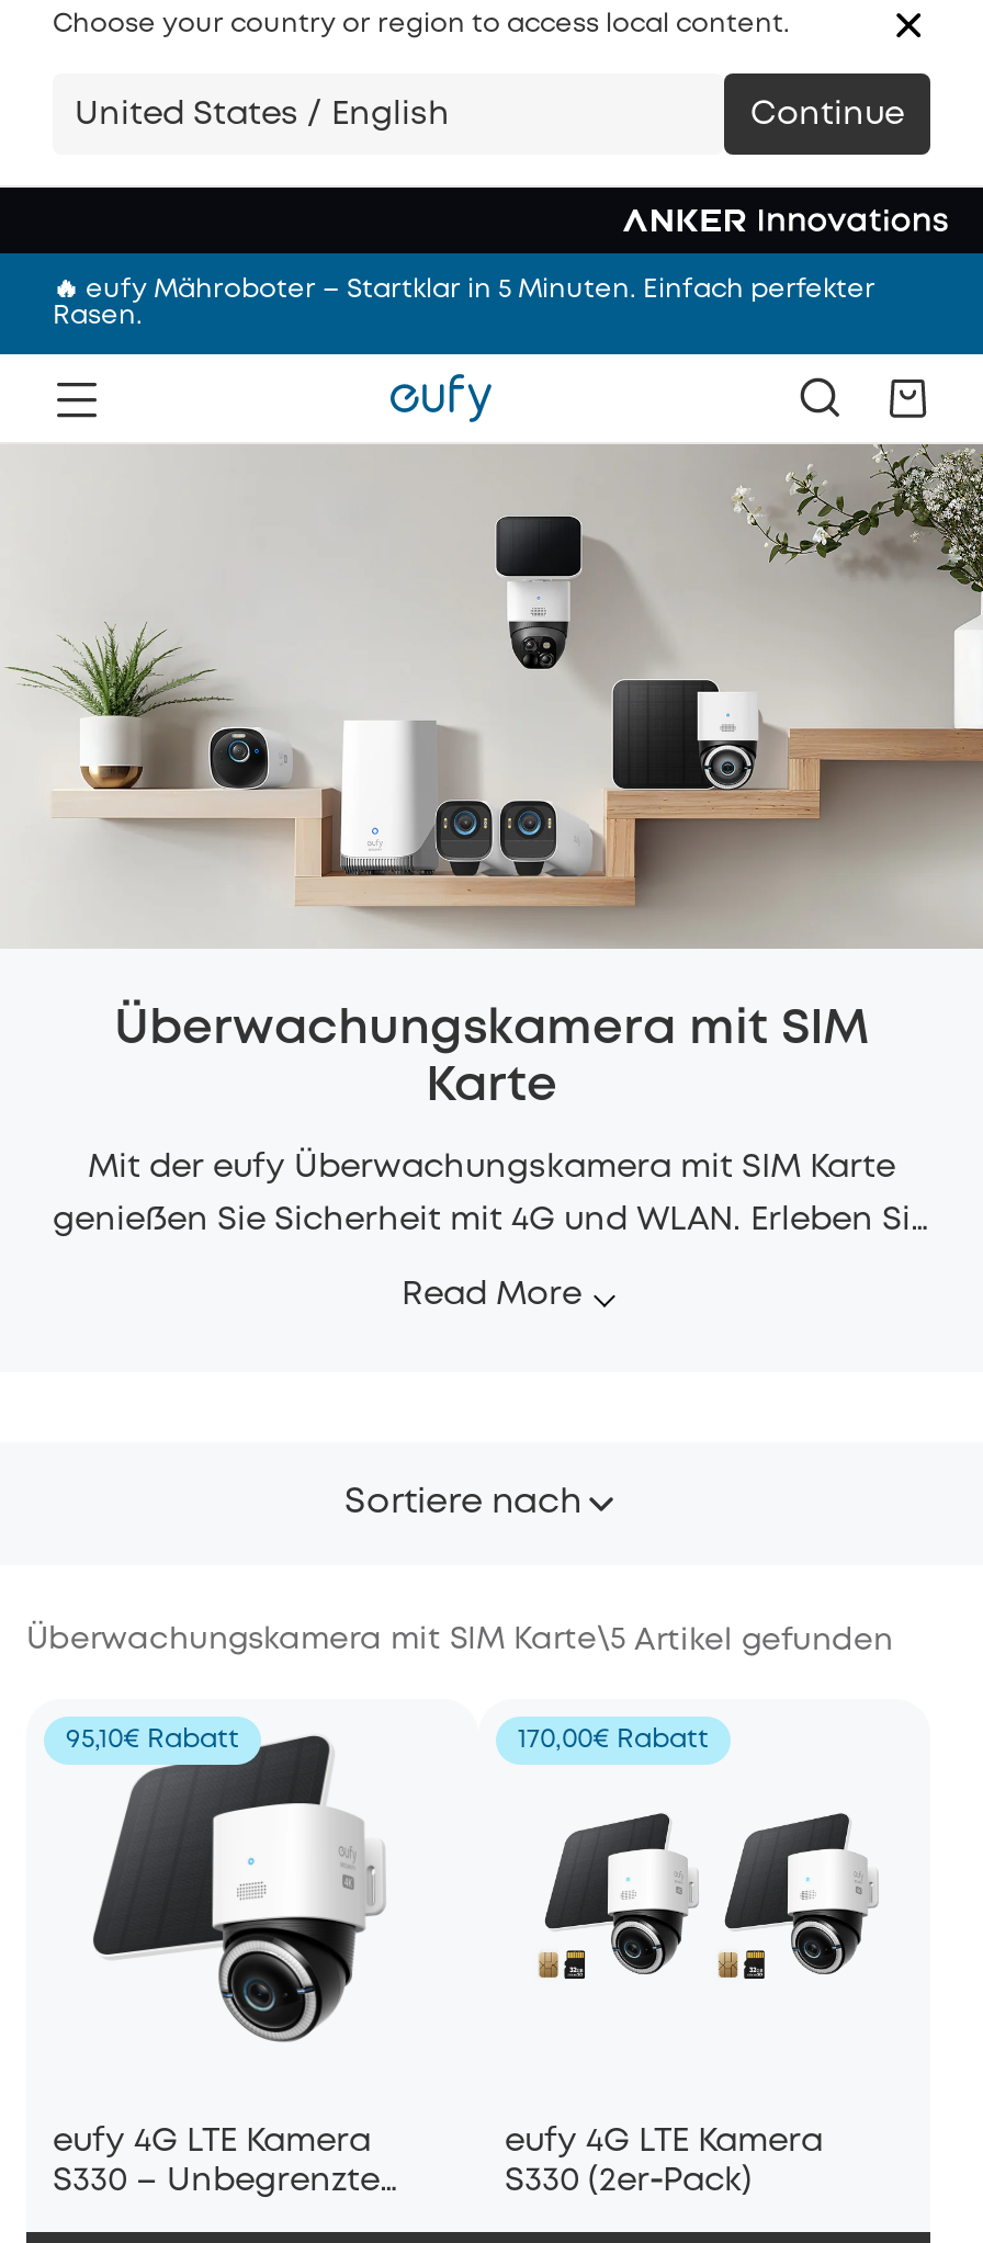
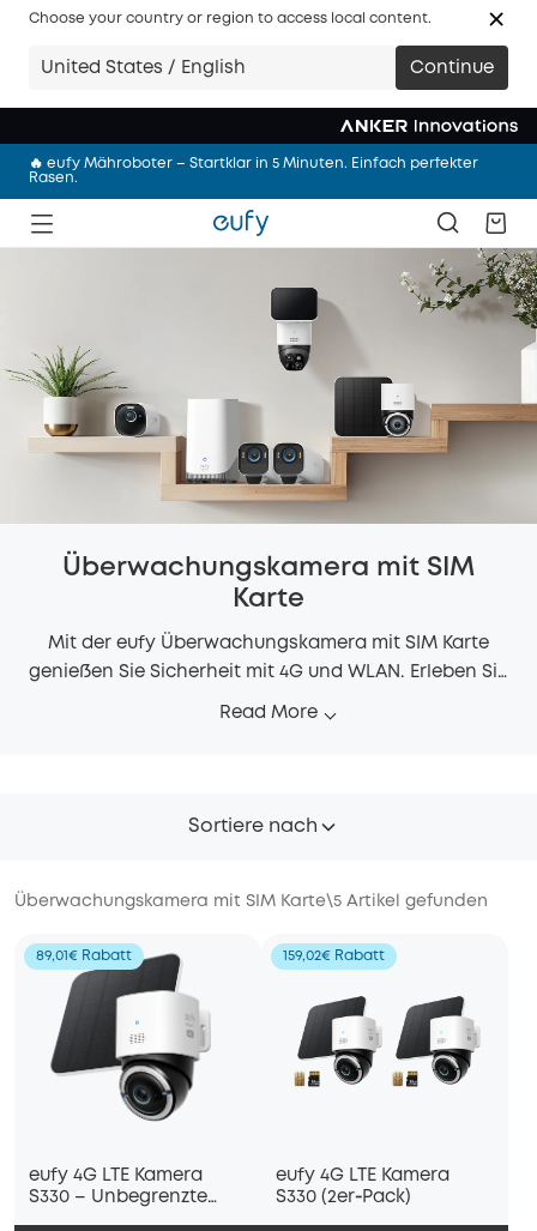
- 95,10€ Rabatt
+ 89,01€ Rabatt

- 170,00€ Rabatt
+ 159,02€ Rabatt
